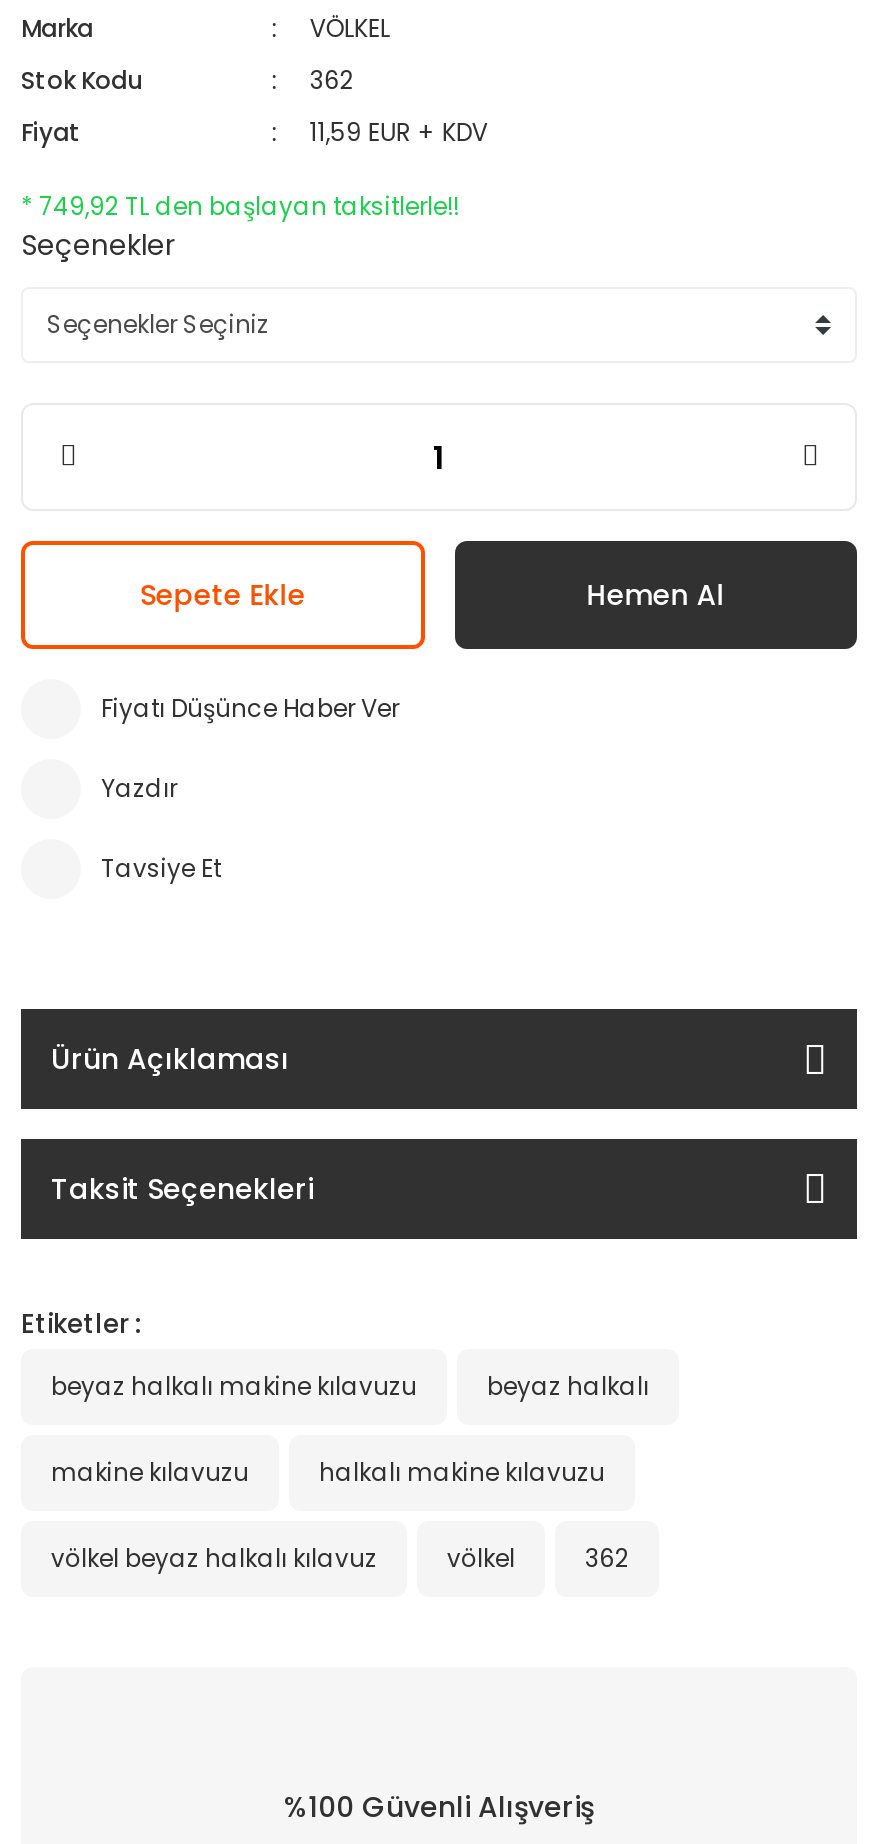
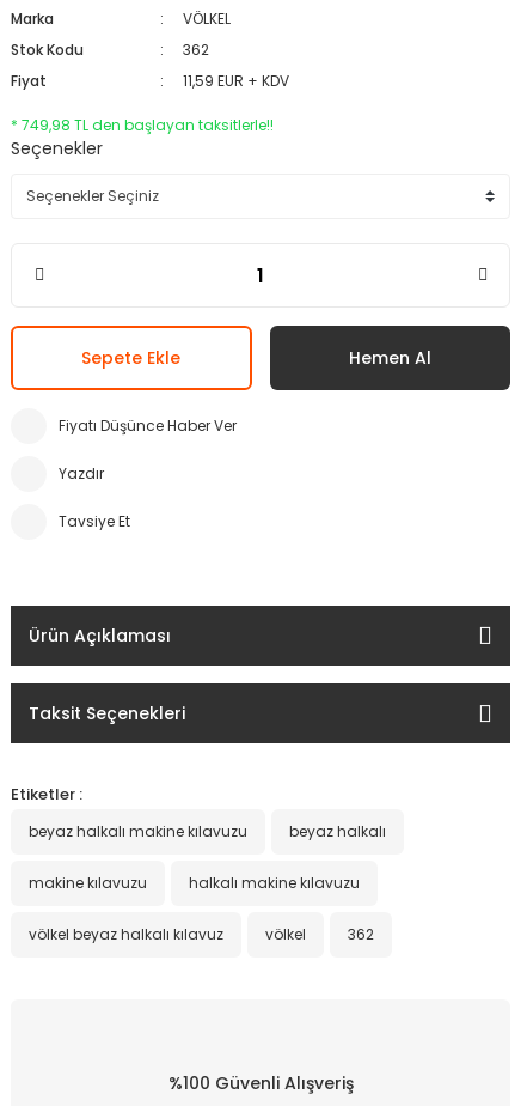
- * 749,92 TL den başlayan taksitlerle!!
+ * 749,98 TL den başlayan taksitlerle!!
